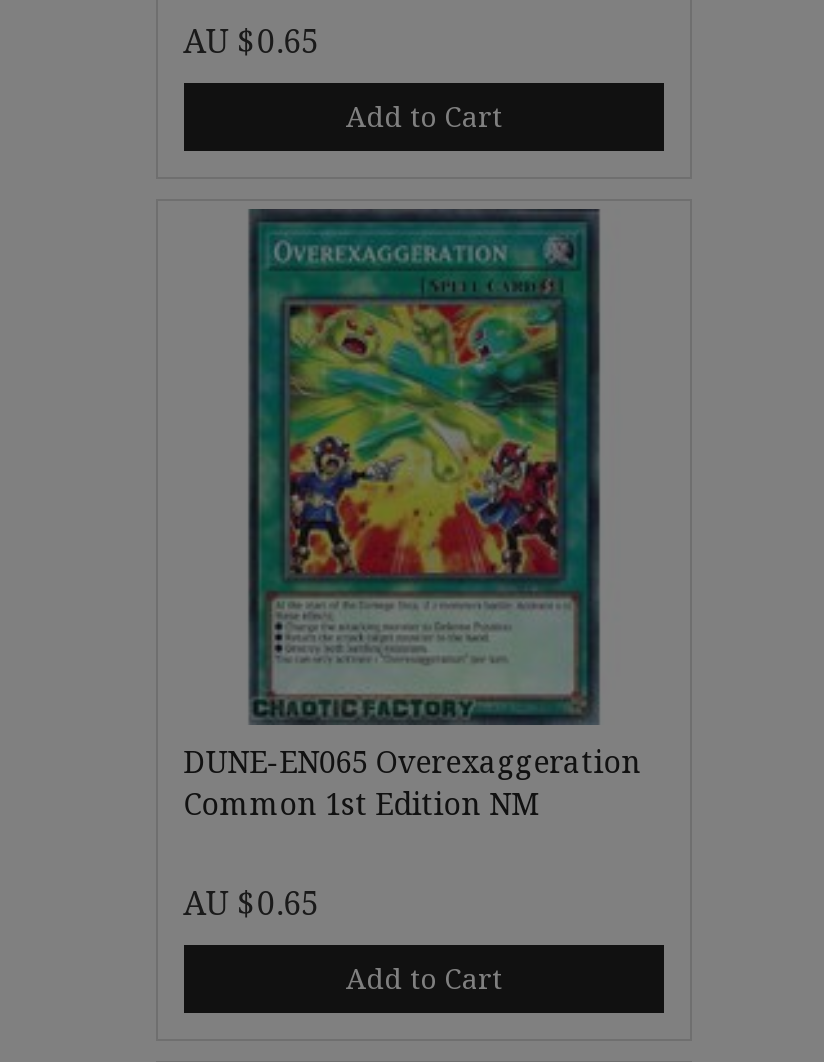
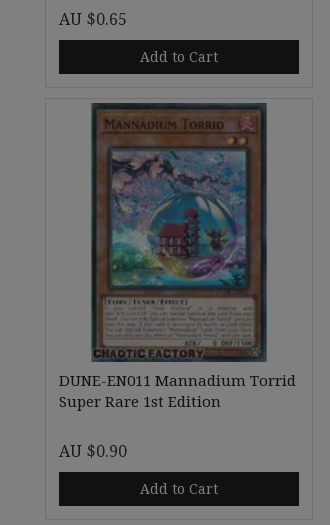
- [image]
- DUNE-EN065 Overexaggeration
- Common 1st Edition NM
+ [image]
+ DUNE-EN011 Mannadium Torrid
+ Super Rare 1st Edition

- AU $0.65
+ AU $0.90
